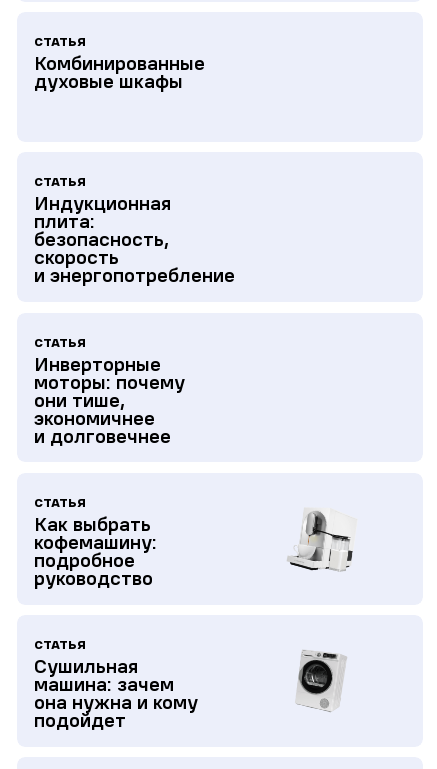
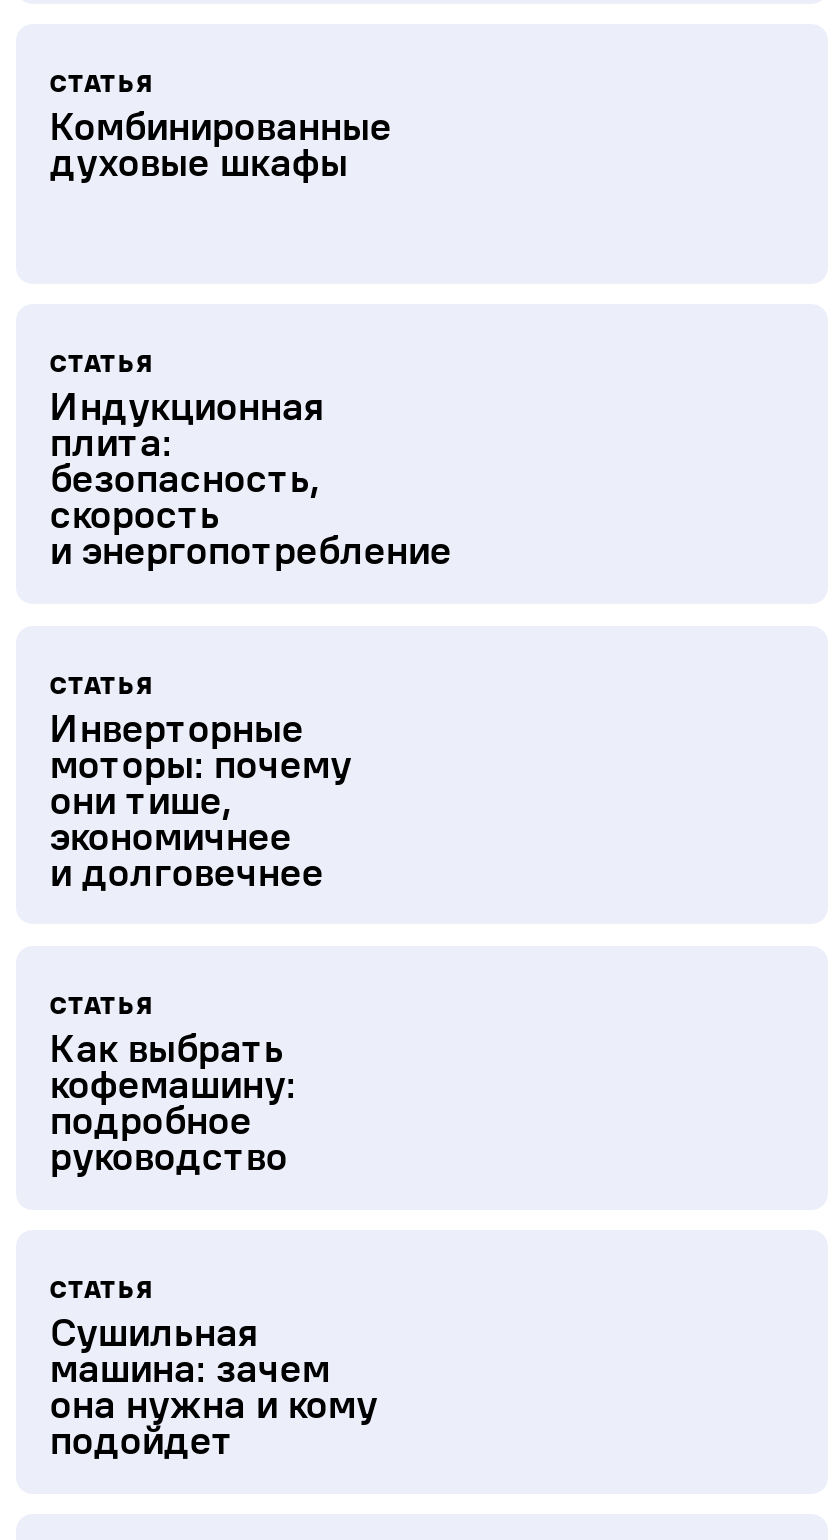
- [image]

- [image]
